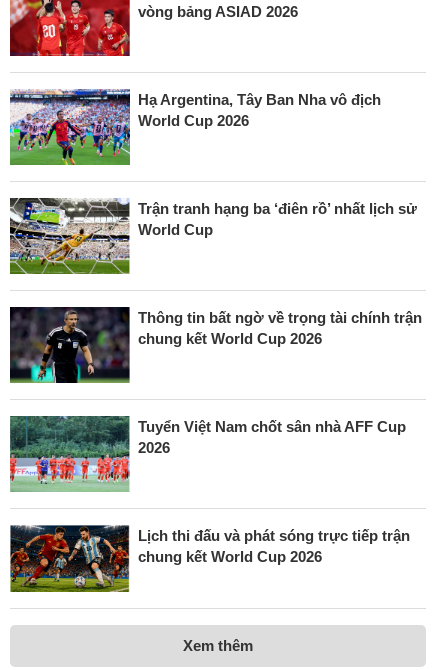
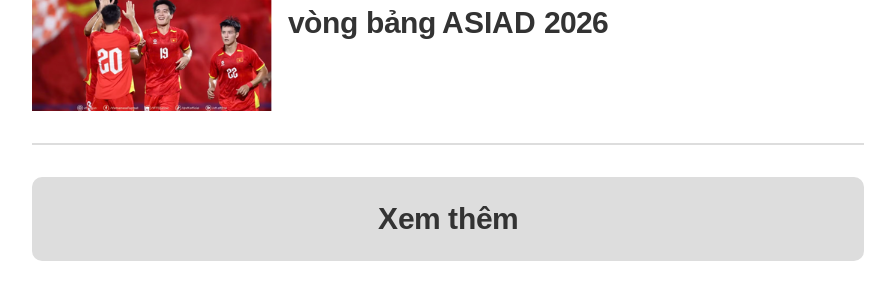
- [image]
- Hạ Argentina, Tây Ban Nha vô địch
- World Cup 2026

- [image]
- Trận tranh hạng ba ‘điên rồ’ nhất lịch sử
- World Cup

- [image]
- Thông tin bất ngờ về trọng tài chính trận
- chung kết World Cup 2026

- [image]
- Tuyển Việt Nam chốt sân nhà AFF Cup
- 2026

- [image]
- Lịch thi đấu và phát sóng trực tiếp trận
- chung kết World Cup 2026
